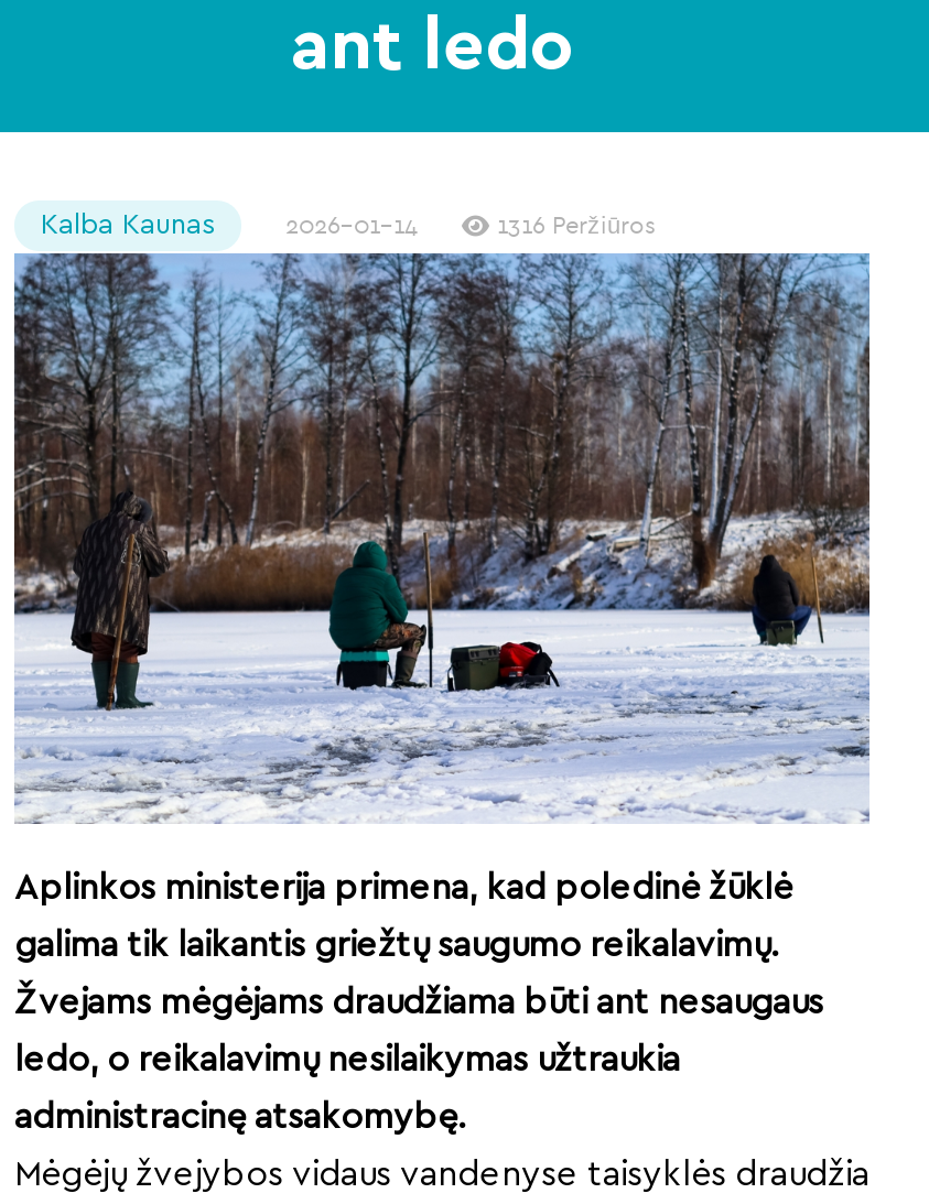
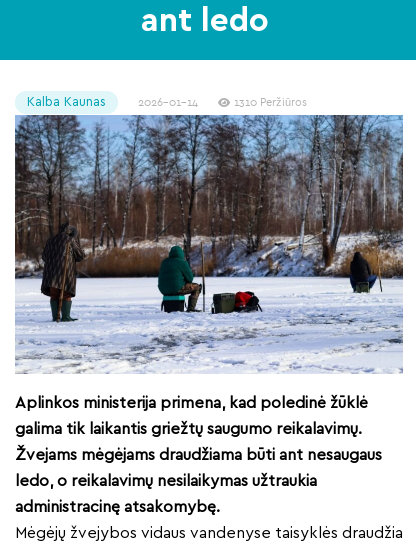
- 1316 Peržiūros
+ 1310 Peržiūros
